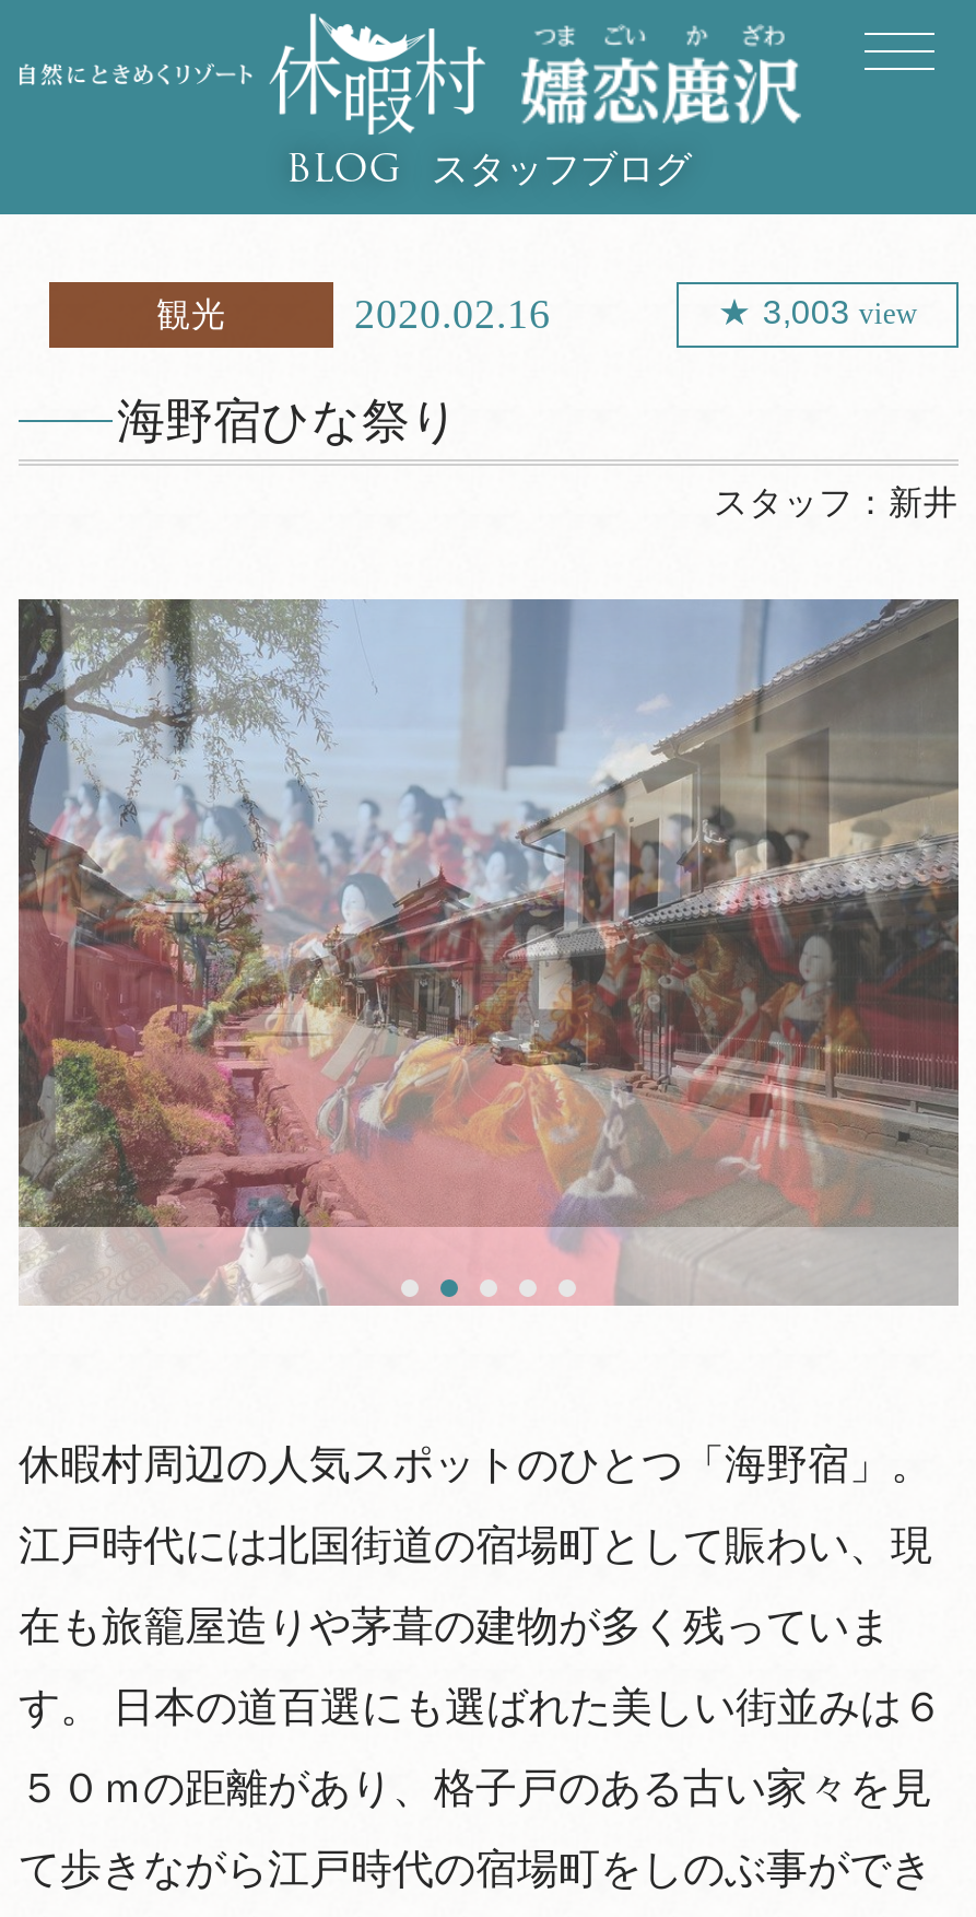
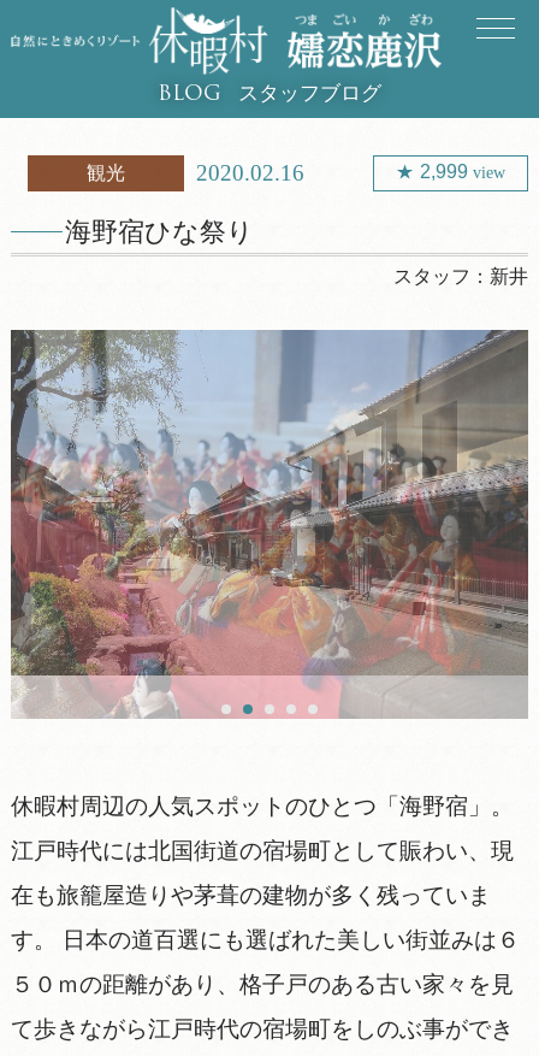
- 3,003 view
+ 2,999 view
